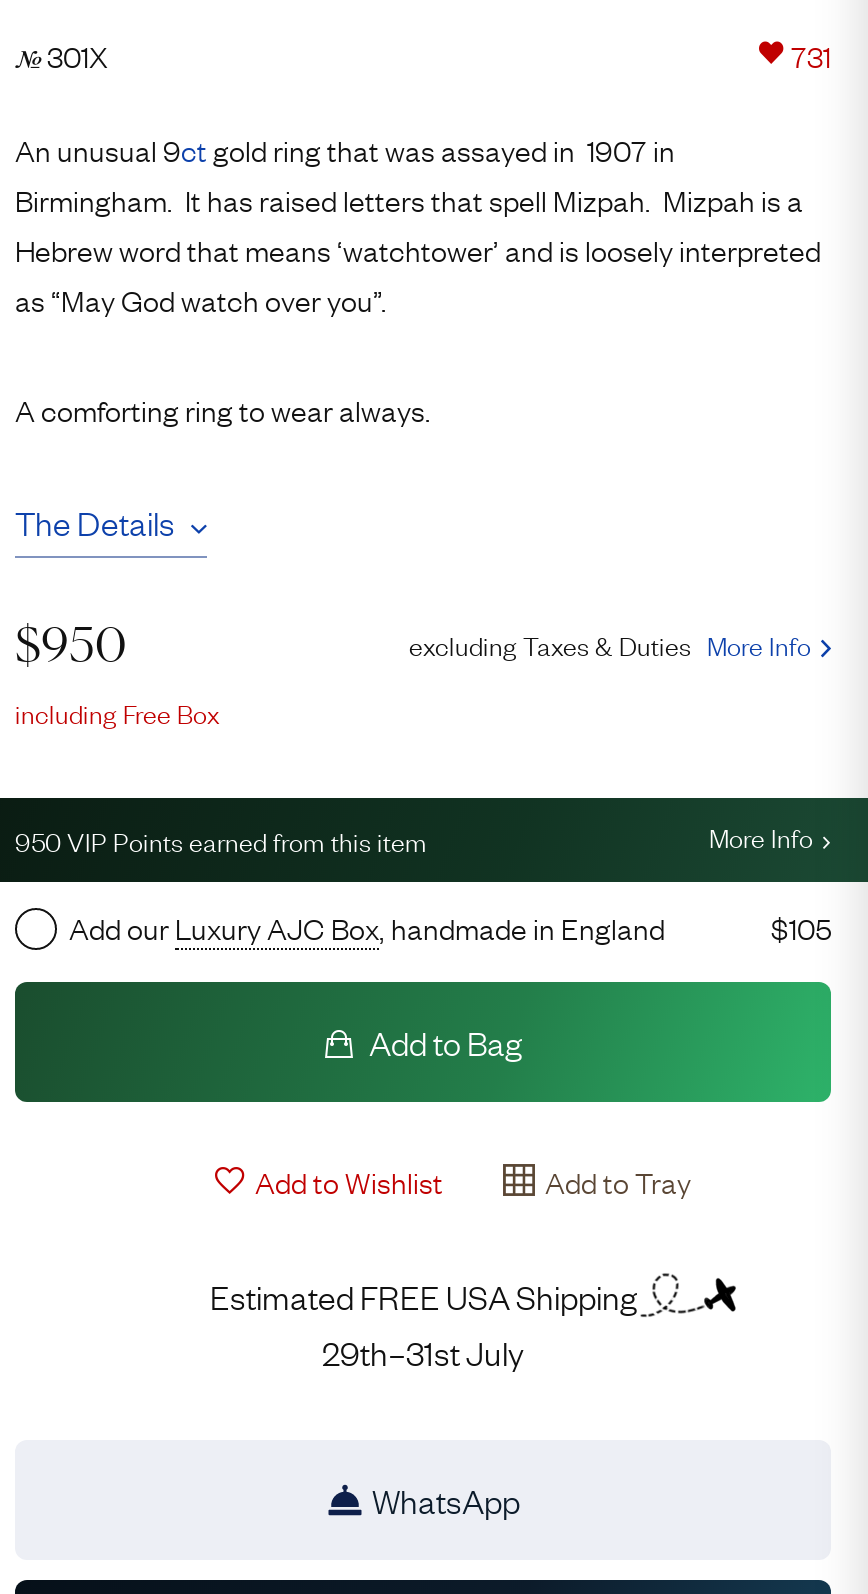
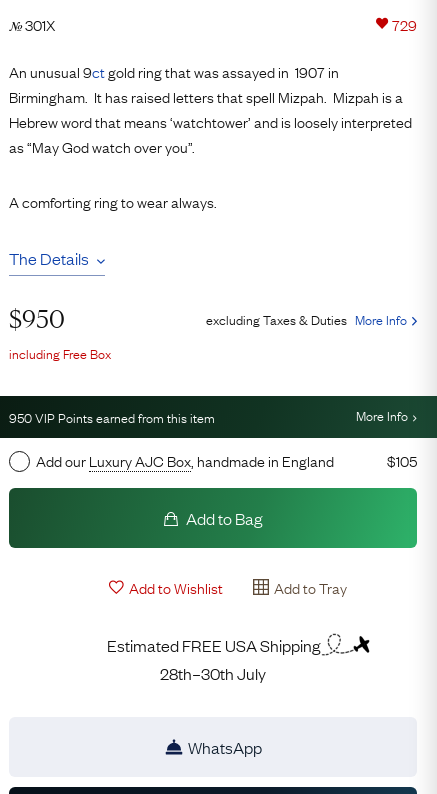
- 731
+ 729

- 29th–31st July
+ 28th–30th July
